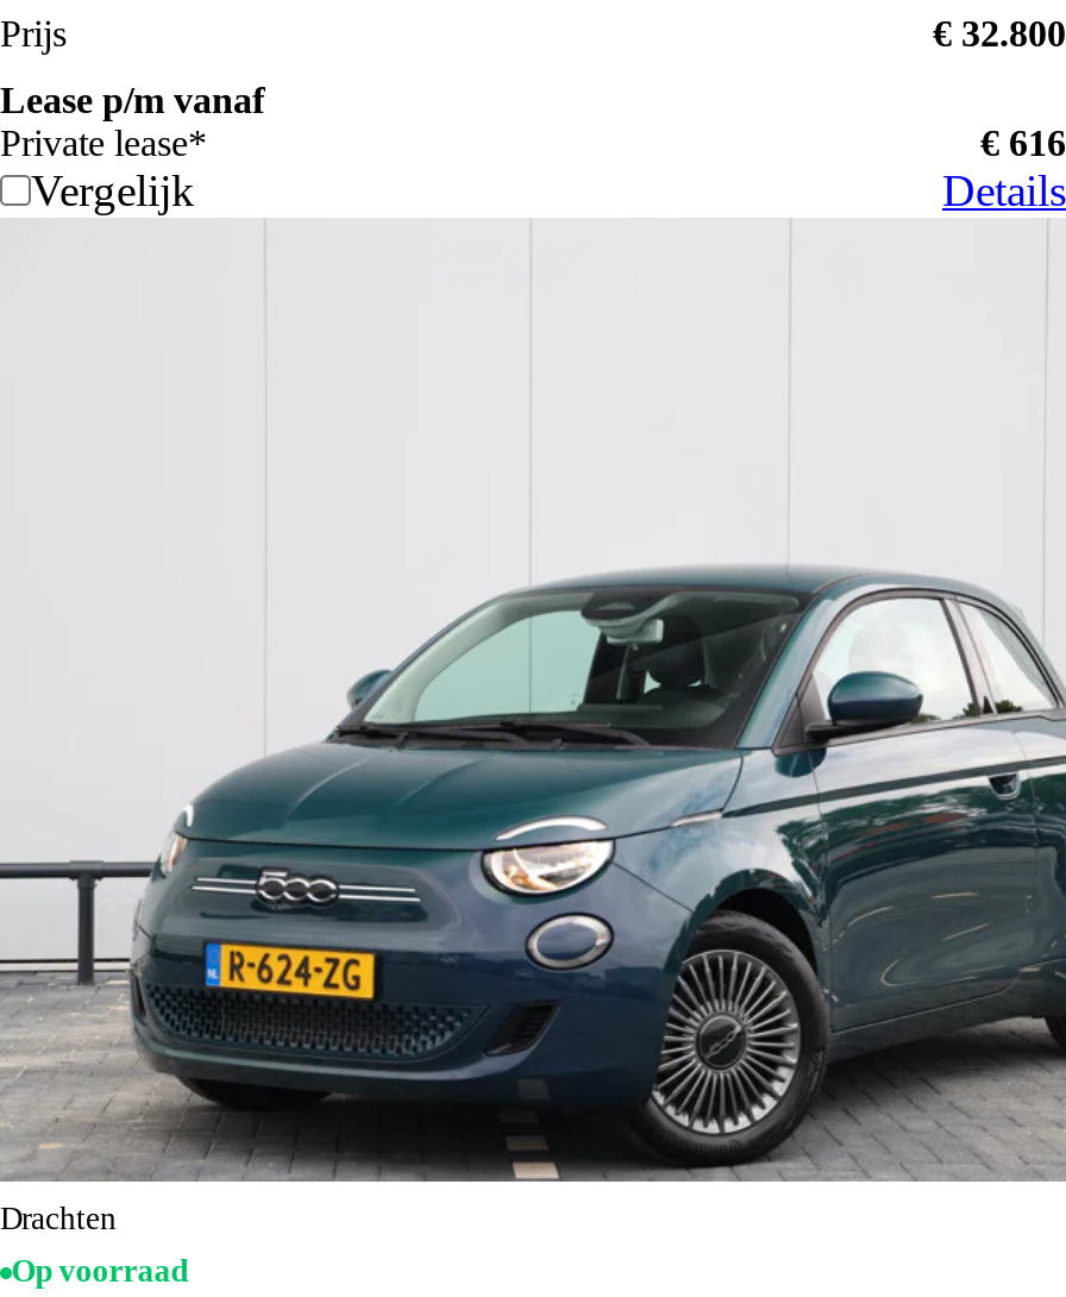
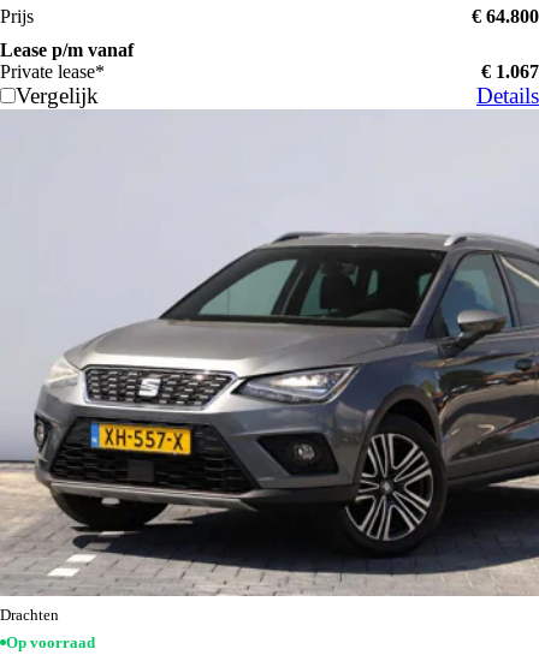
- € 32.800
+ € 64.800

- € 616
+ € 1.067

- [image]
+ [image]
